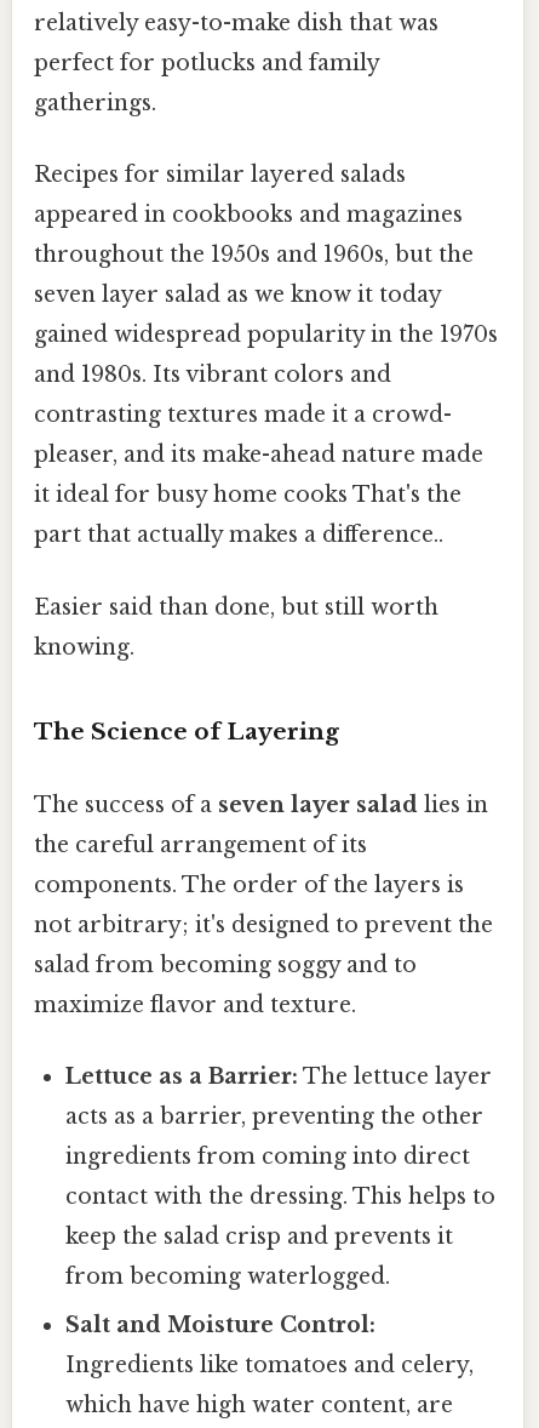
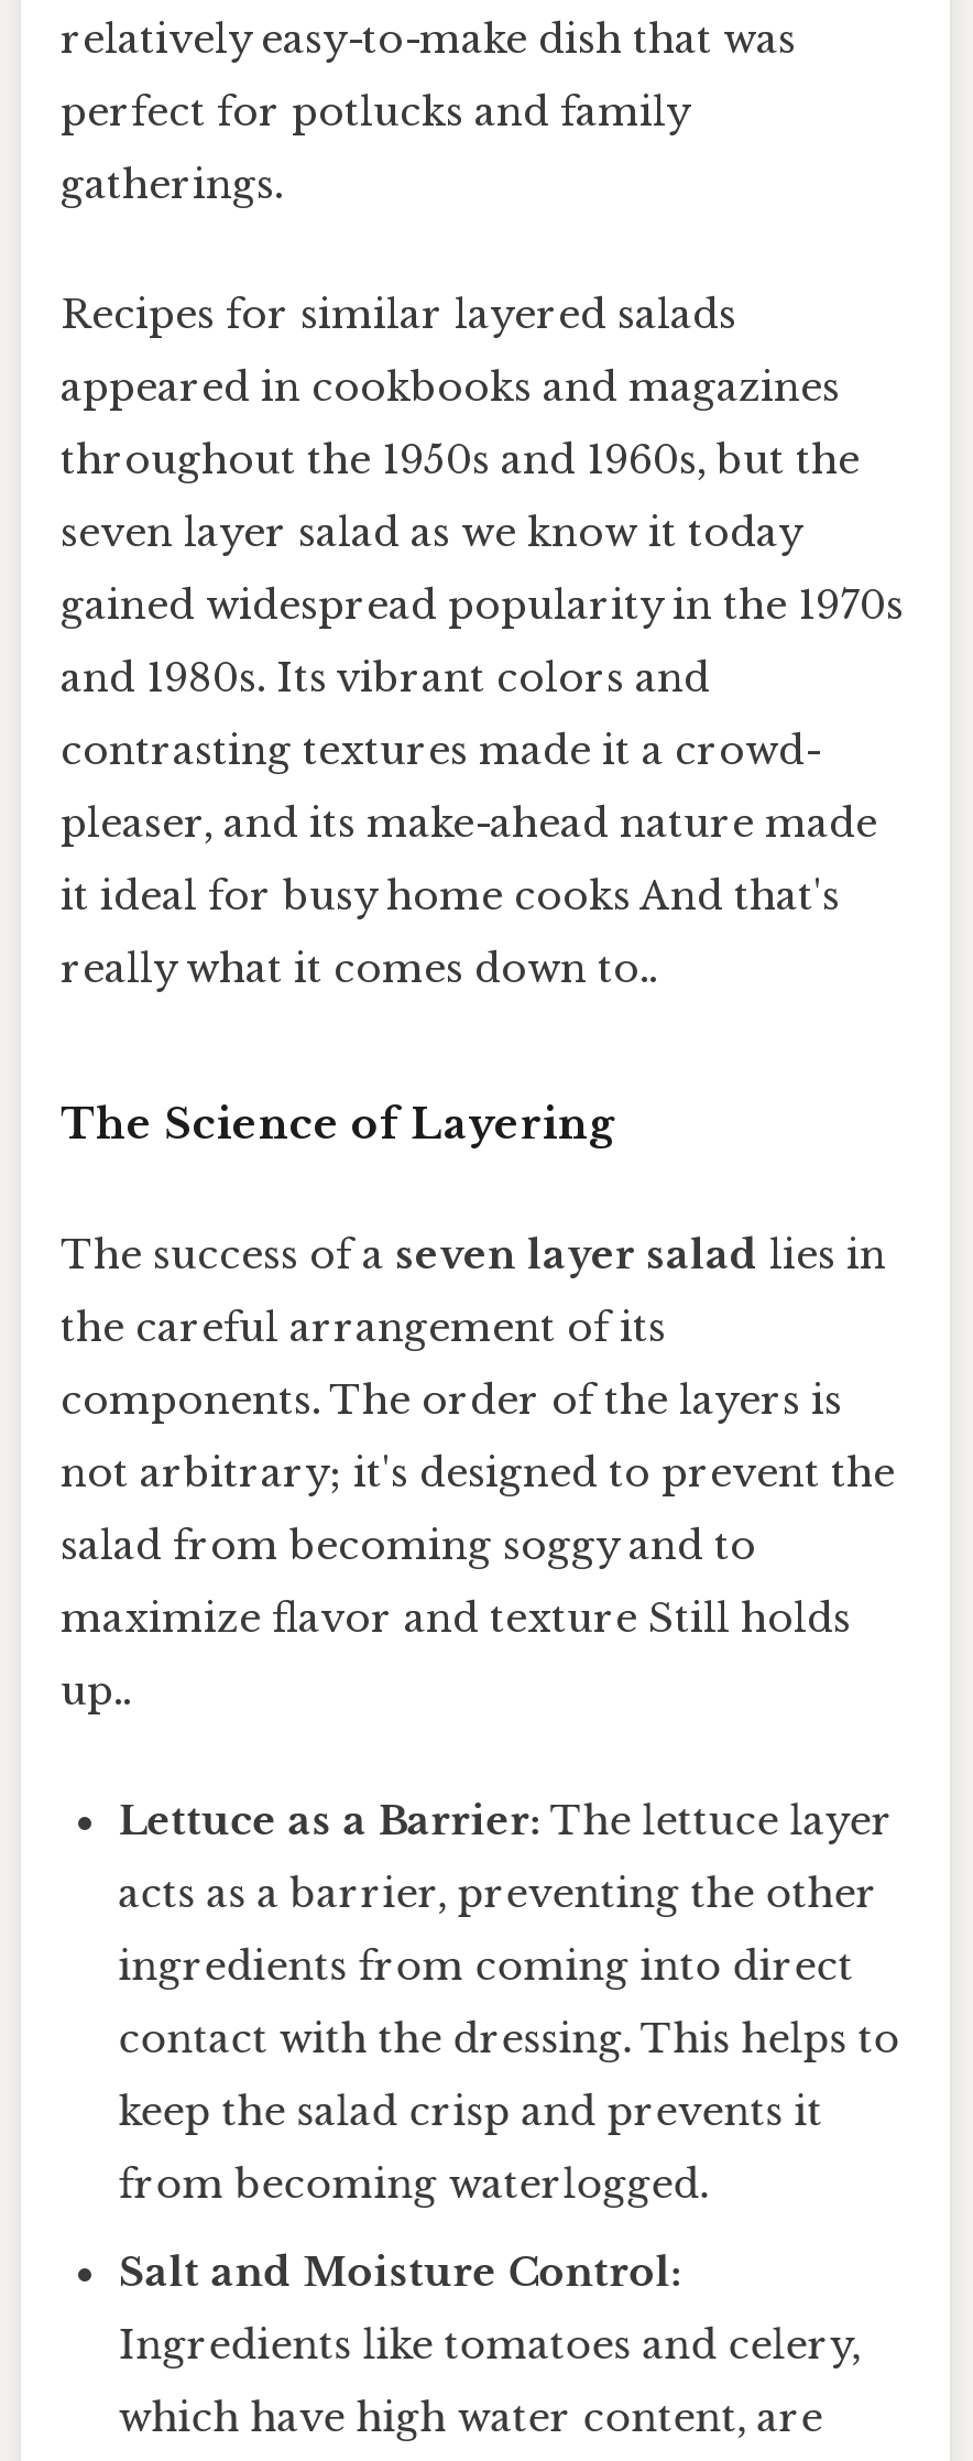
- it ideal for busy home cooks That's the
- part that actually makes a difference..
- Easier said than done, but still worth
- knowing.
+ it ideal for busy home cooks And that's
+ really what it comes down to..

moved up: The Science of Layering | The success of a seven layer salad lies in | the careful arrangement of its | components. The order of the layers is | not arbitrary; it's designed to prevent the | salad from becoming soggy and to

- maximize flavor and texture.
+ maximize flavor and texture Still holds
+ up..
